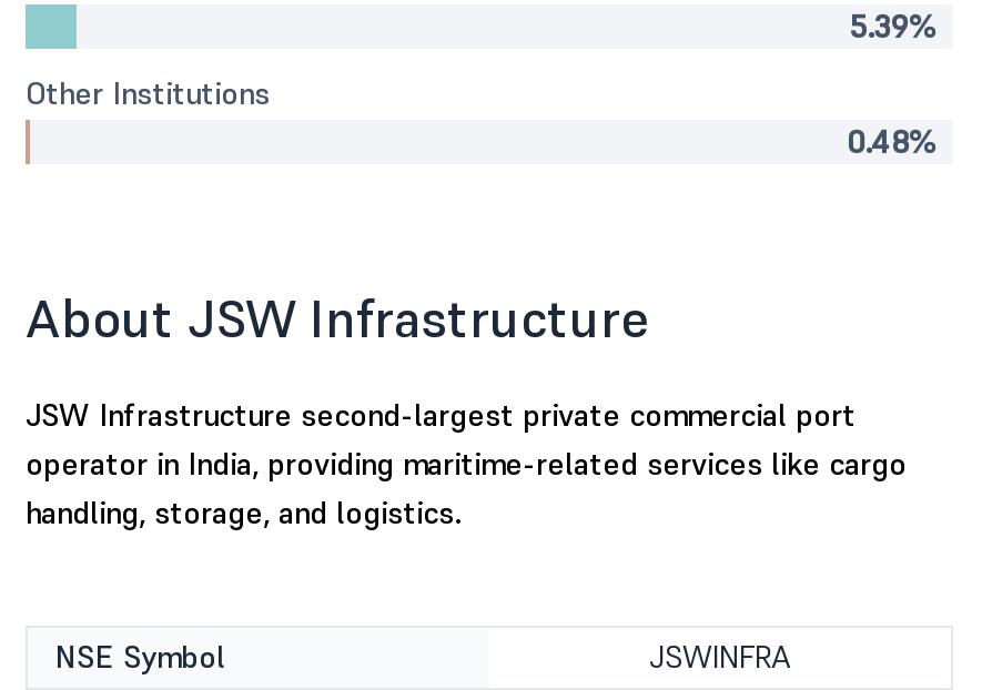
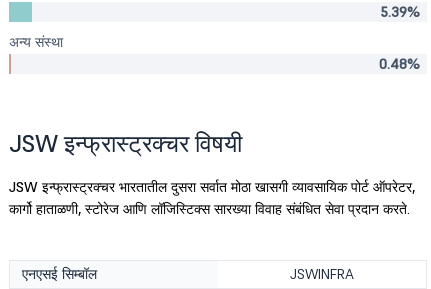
- Other Institutions
+ अन्य संस्था

- About JSW Infrastructure
+ JSW इन्फ्रास्ट्रक्चर विषयी

- JSW Infrastructure second-largest private commercial port
- operator in India, providing maritime-related services like cargo
- handling, storage, and logistics.
+ JSW इन्फ्रास्ट्रक्चर भारतातील दुसरा सर्वात मोठा खासगी व्यावसायिक पोर्ट ऑपरेटर,
+ कार्गो हाताळणी, स्टोरेज आणि लॉजिस्टिक्स सारख्या विवाह संबंधित सेवा प्रदान करते.

- NSE Symbol
+ एनएसई सिम्बॉल
